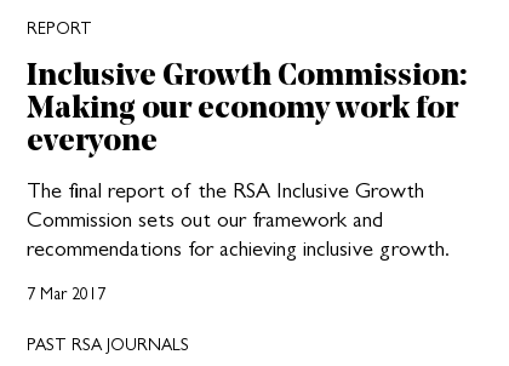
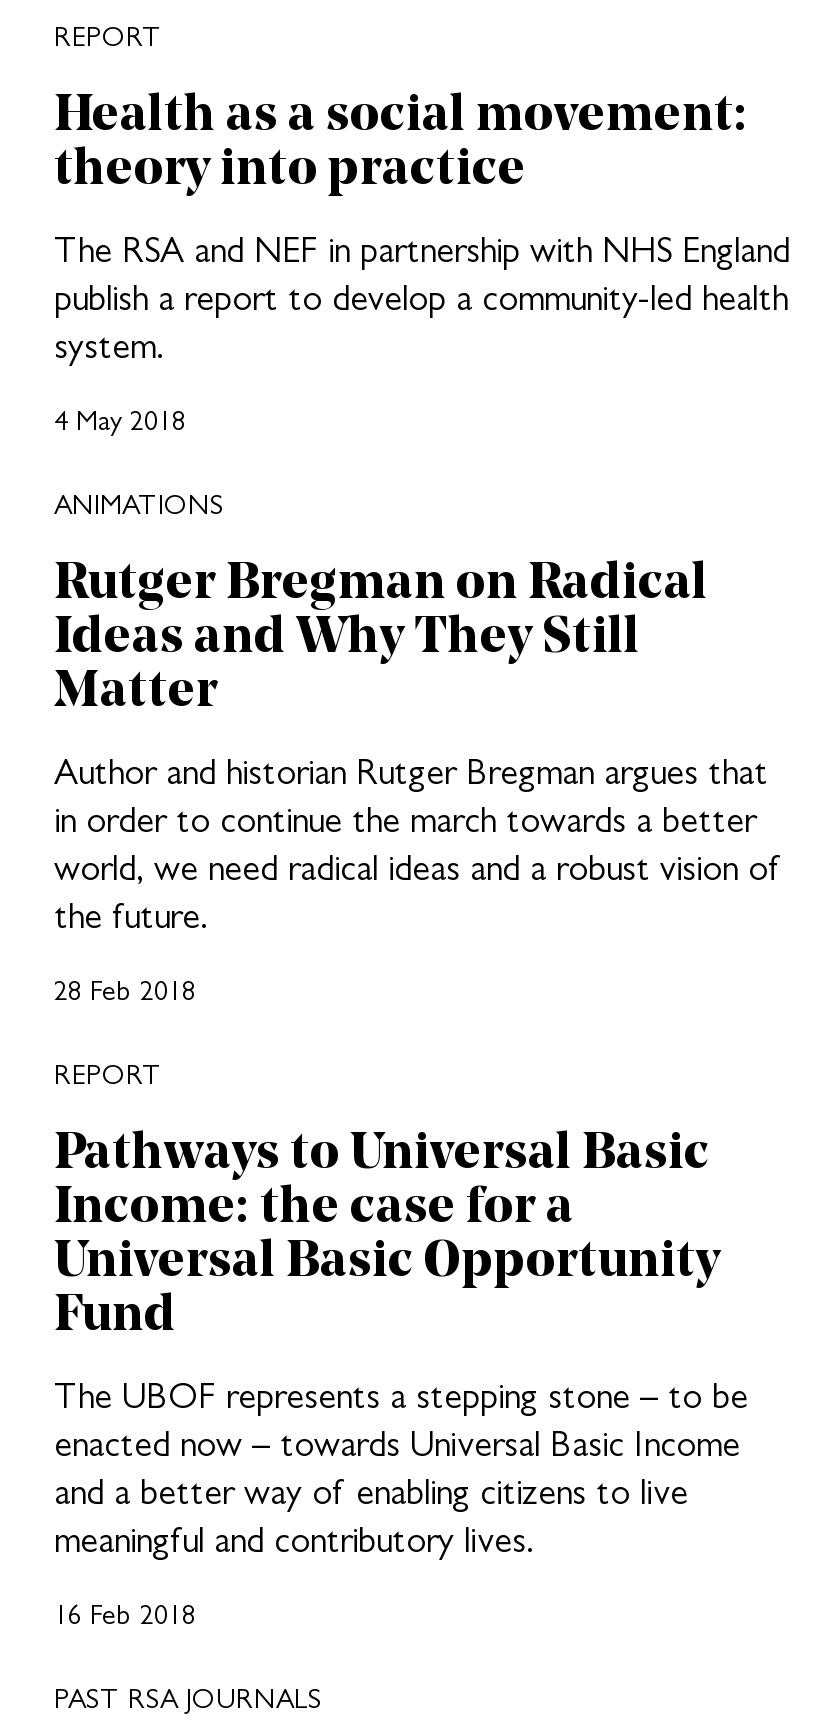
- Inclusive Growth Commission:
- Making our economy work for
- everyone
- The final report of the RSA Inclusive Growth
- Commission sets out our framework and
- recommendations for achieving inclusive growth.
- 7 Mar 2017
+ Health as a social movement:
+ theory into practice
+ The RSA and NEF in partnership with NHS England
+ publish a report to develop a community-led health
+ system.
+ 4 May 2018
+ ANIMATIONS
+ Rutger Bregman on Radical
+ Ideas and Why They Still
+ Matter
+ Author and historian Rutger Bregman argues that
+ in order to continue the march towards a better
+ world, we need radical ideas and a robust vision of
+ the future.
+ 28 Feb 2018
+ REPORT
+ Pathways to Universal Basic
+ Income: the case for a
+ Universal Basic Opportunity
+ Fund
+ The UBOF represents a stepping stone – to be
+ enacted now – towards Universal Basic Income
+ and a better way of enabling citizens to live
+ meaningful and contributory lives.
+ 16 Feb 2018
